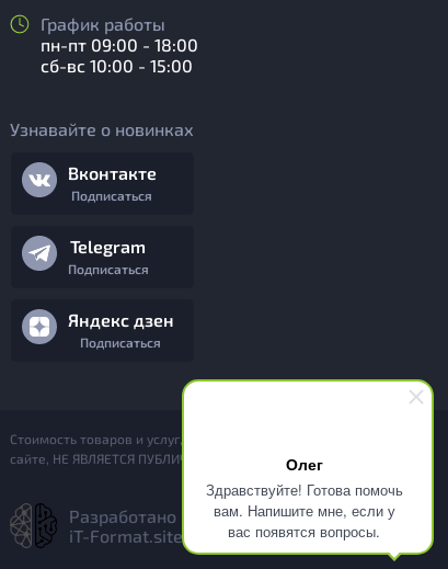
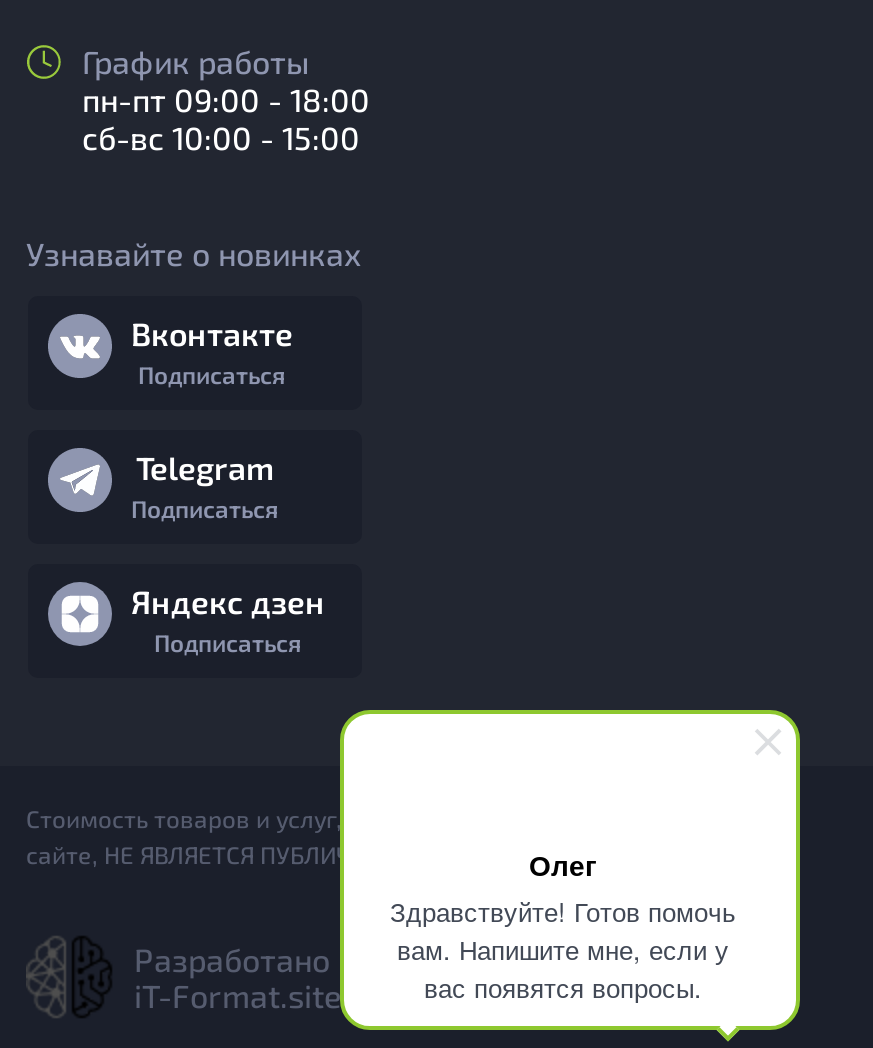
- Здравствуйте! Готова помочь
+ Здравствуйте! Готов помочь
